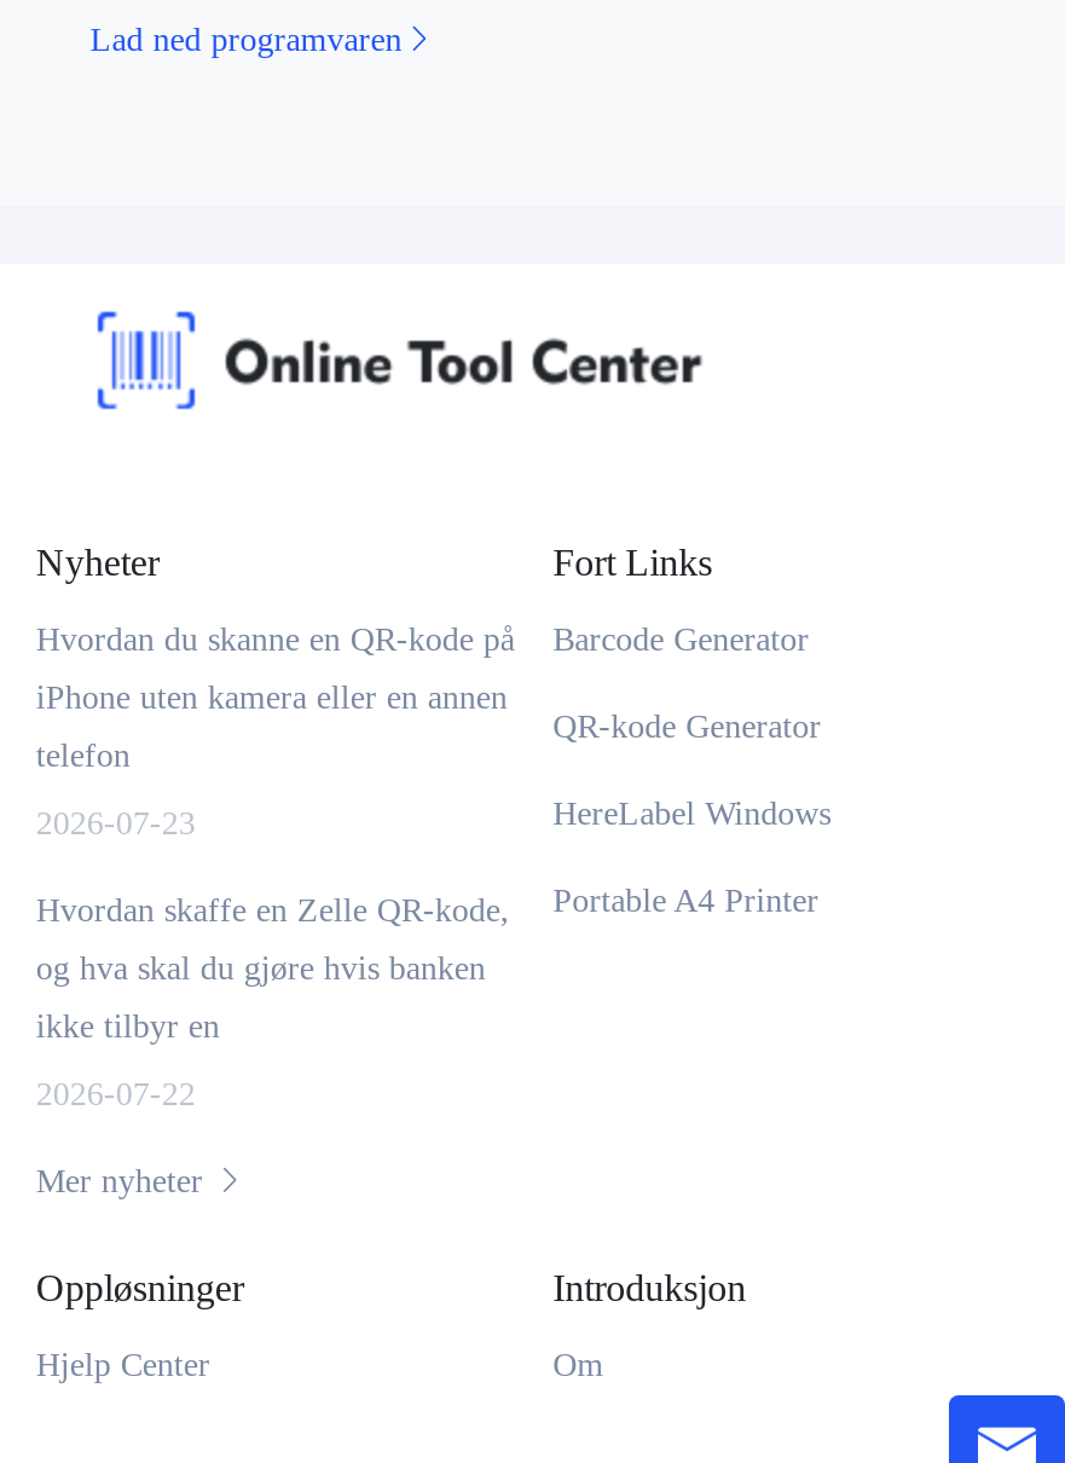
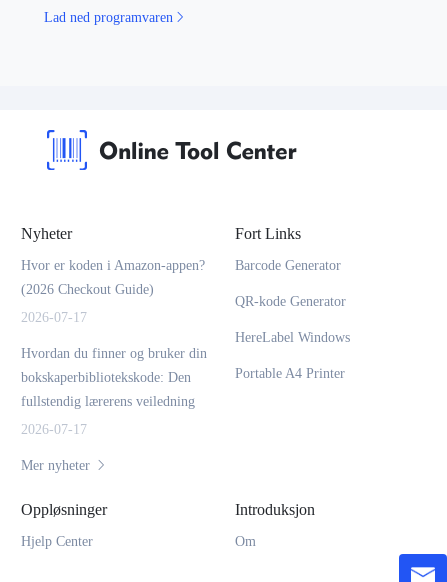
- Hvordan du skanne en QR-kode på
- iPhone uten kamera eller en annen
- telefon
- 2026-07-23
- Hvordan skaffe en Zelle QR-kode,
- og hva skal du gjøre hvis banken
- ikke tilbyr en
- 2026-07-22
+ Hvor er koden i Amazon-appen?
+ (2026 Checkout Guide)
+ 2026-07-17
+ Hvordan du finner og bruker din
+ bokskaperbibliotekskode: Den
+ fullstendig lærerens veiledning
+ 2026-07-17
